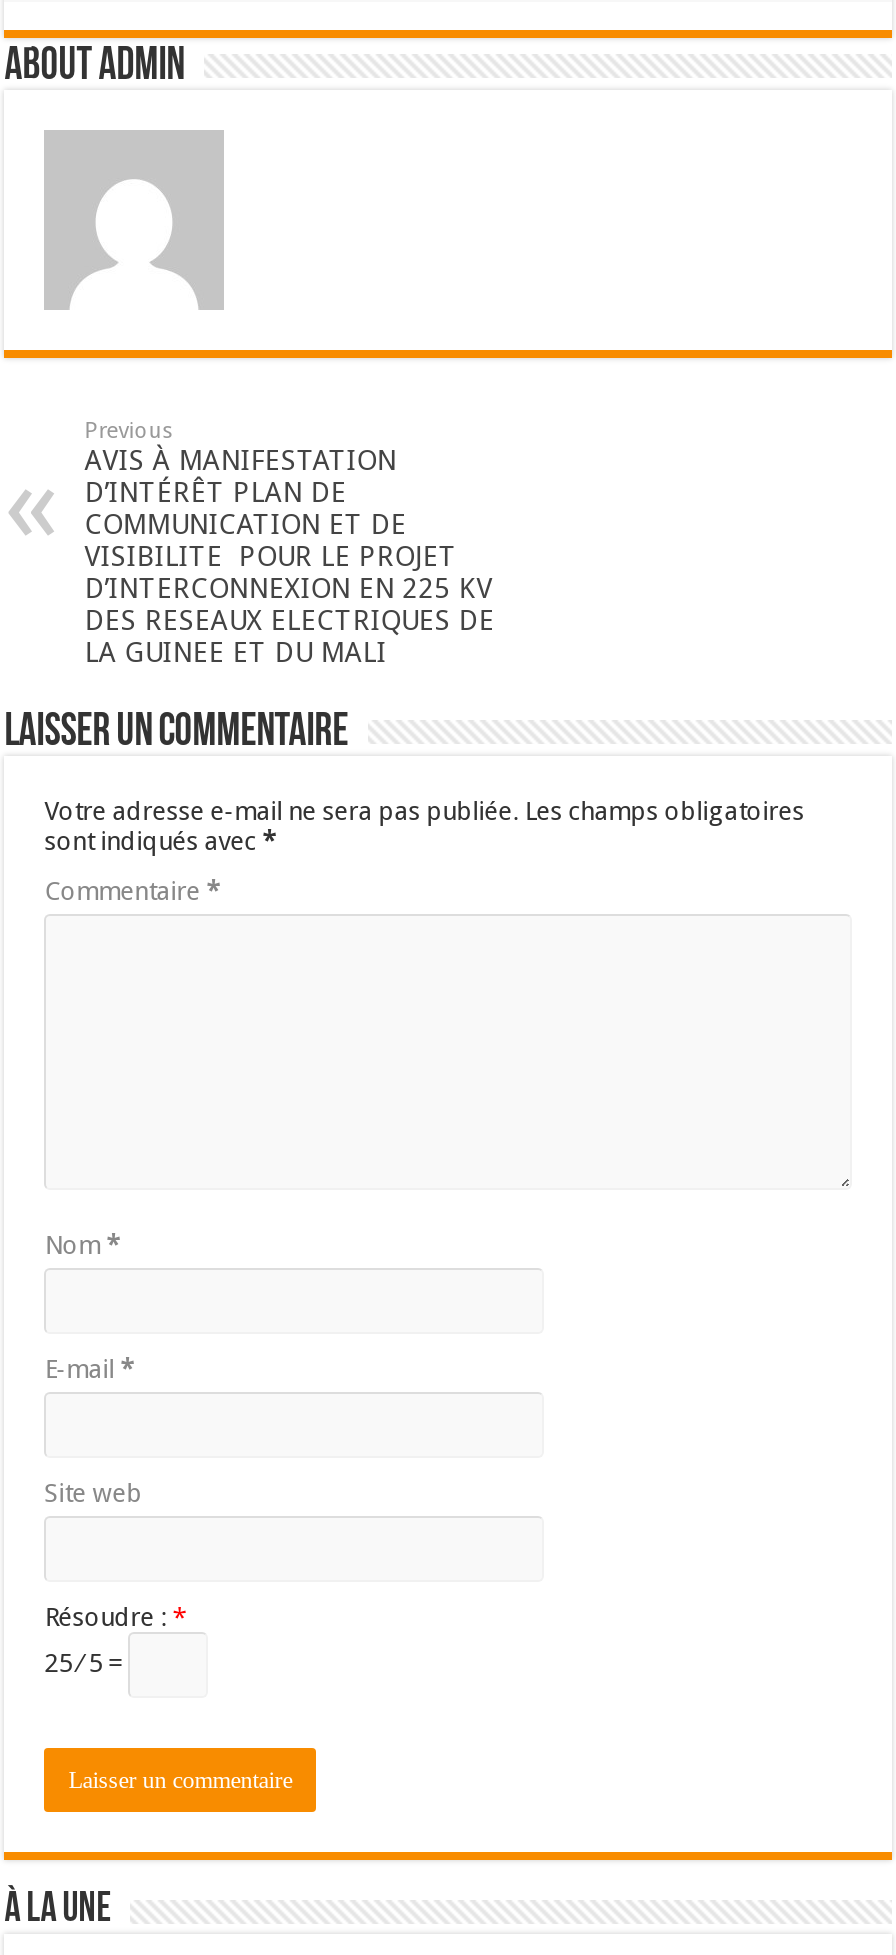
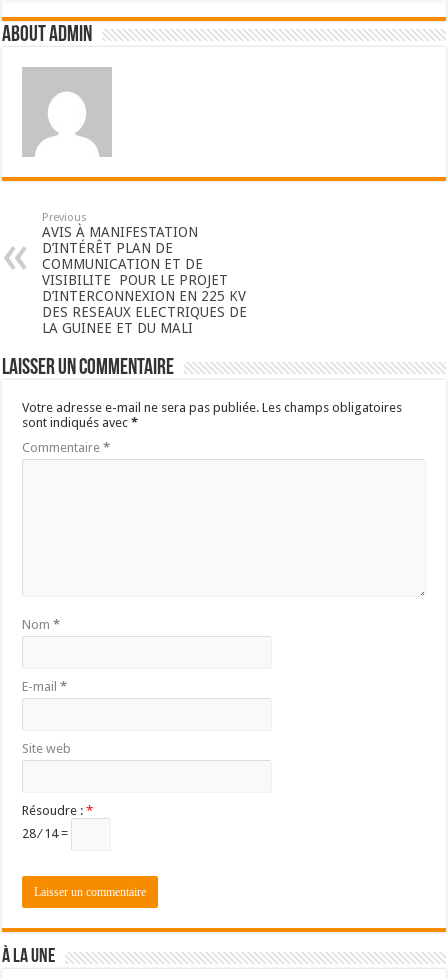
- 25 ⁄ 5 =
+ 28 ⁄ 14 =
